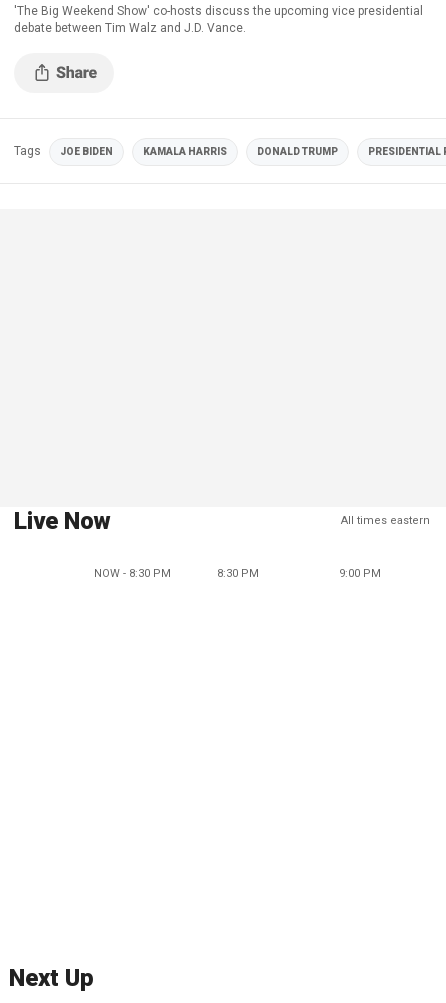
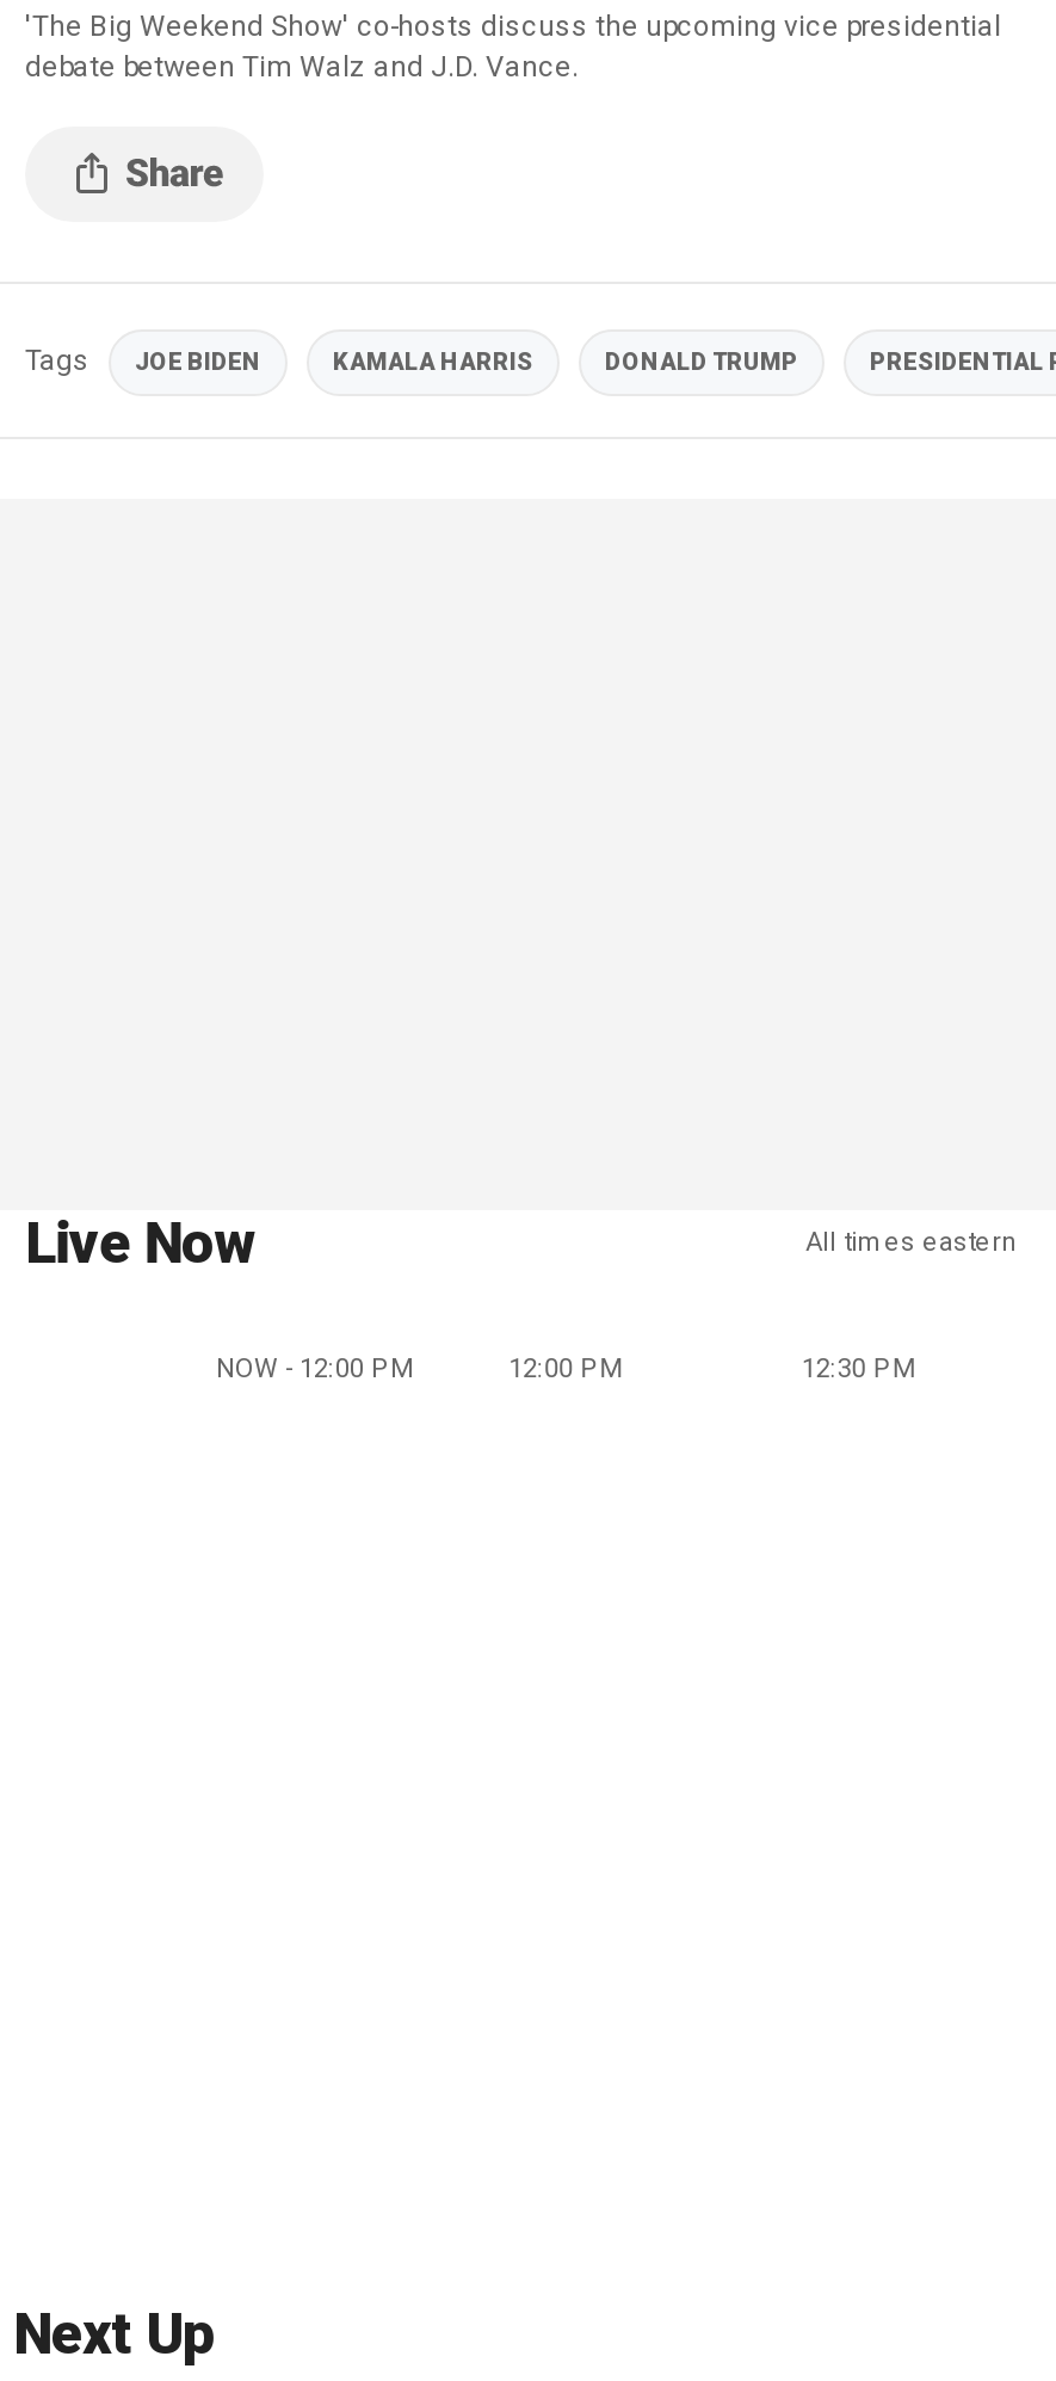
- NOW - 8:30 PM
+ NOW - 12:00 PM

- 8:30 PM
+ 12:00 PM

- 9:00 PM
+ 12:30 PM
